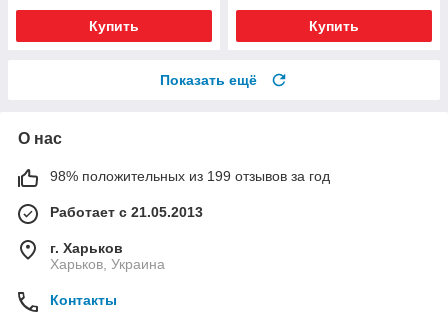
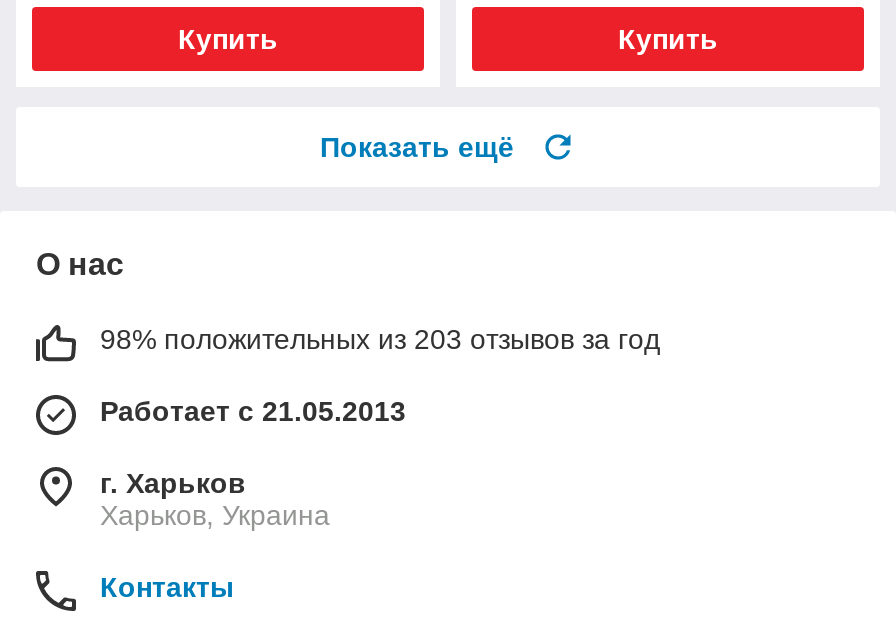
- 98% положительных из 199 отзывов за год
+ 98% положительных из 203 отзывов за год
